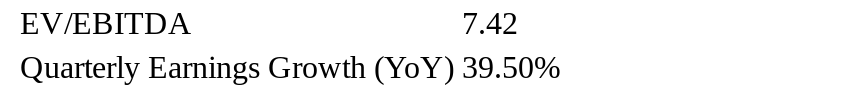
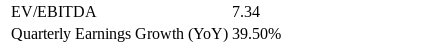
- 7.42
+ 7.34
